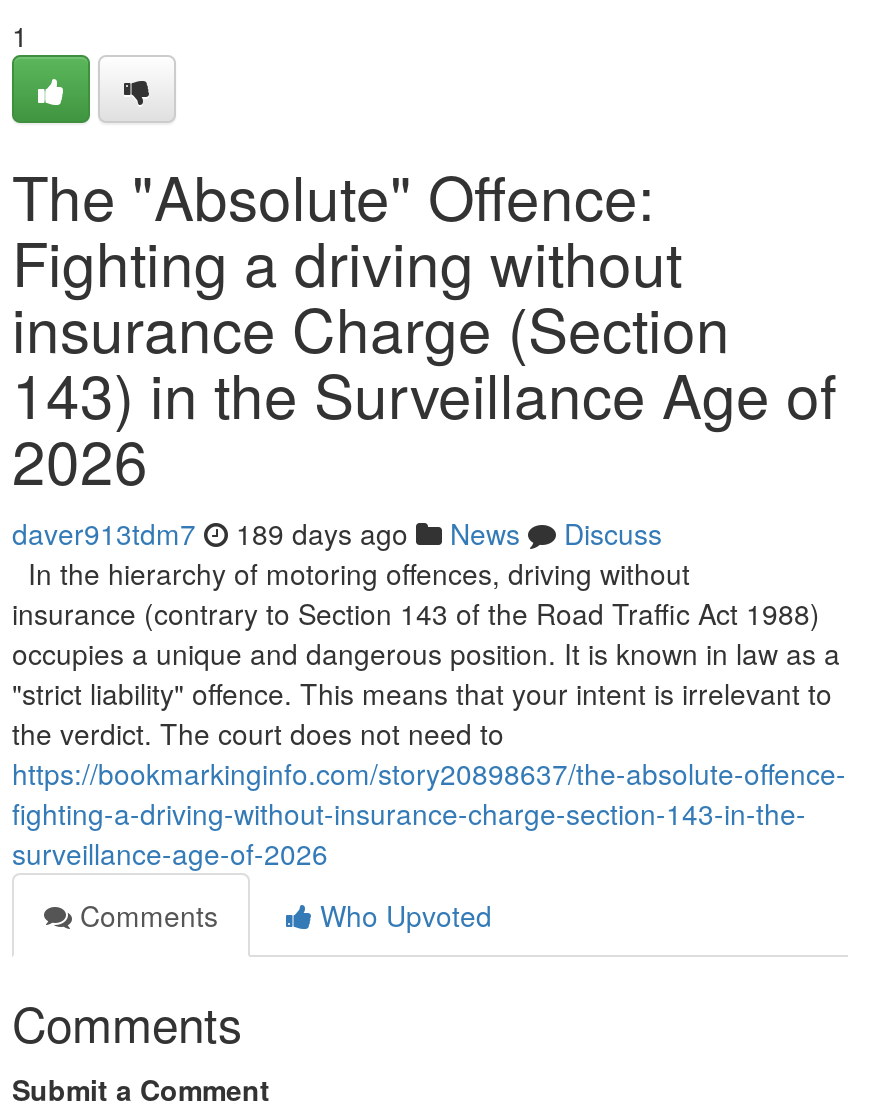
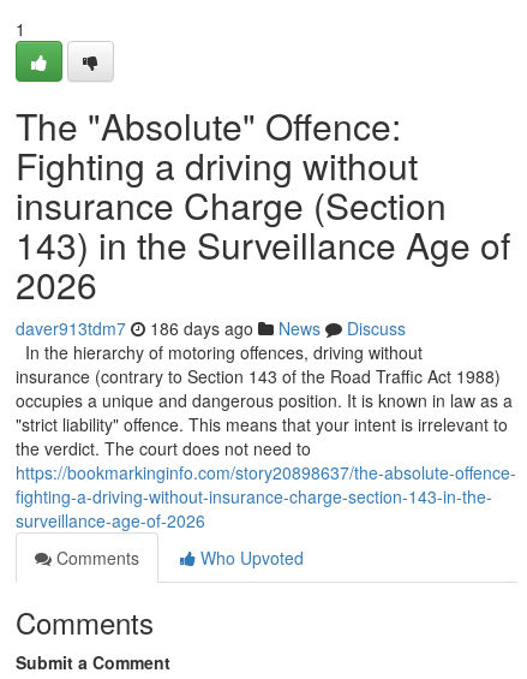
- daver913tdm7 189 days ago News Discuss
+ daver913tdm7 186 days ago News Discuss
